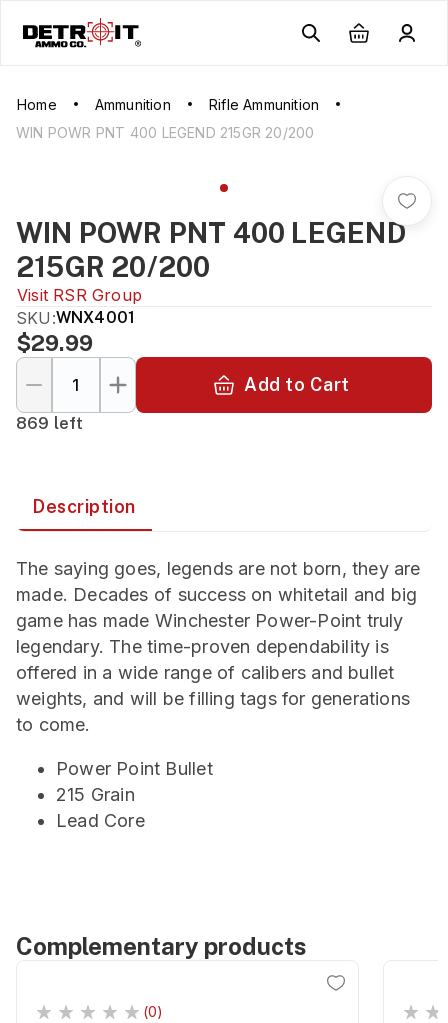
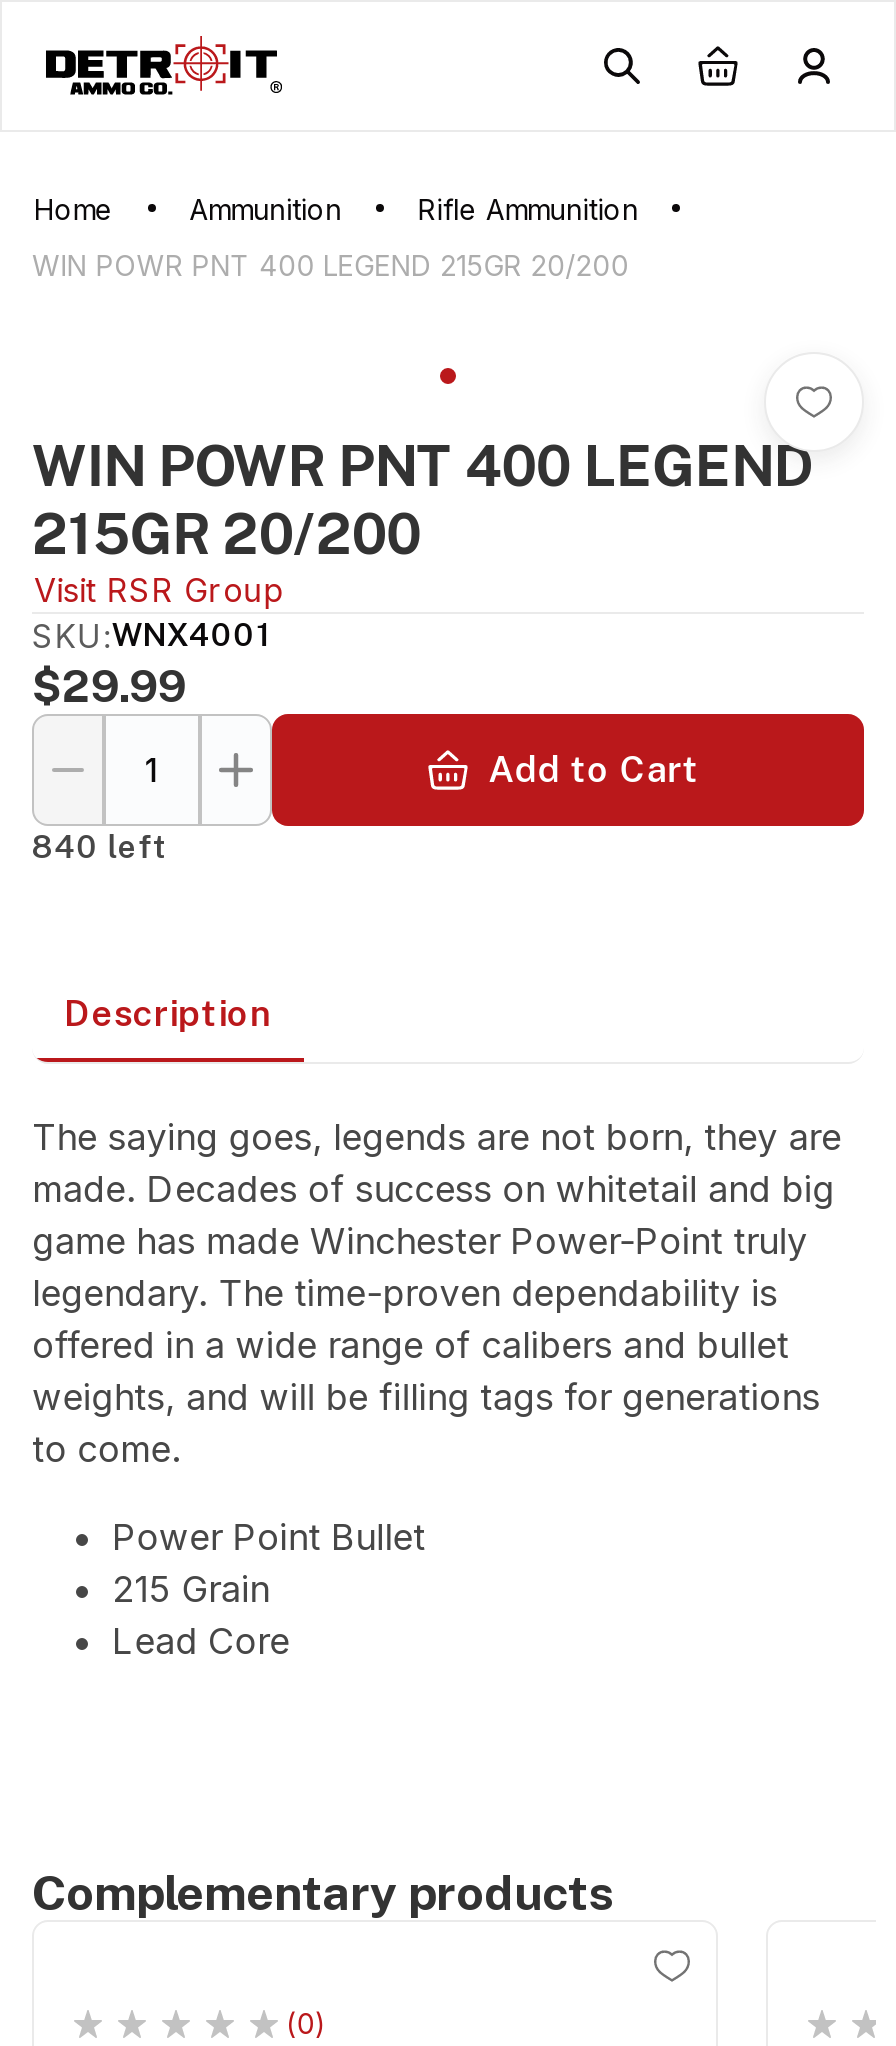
- 869 left
+ 840 left
